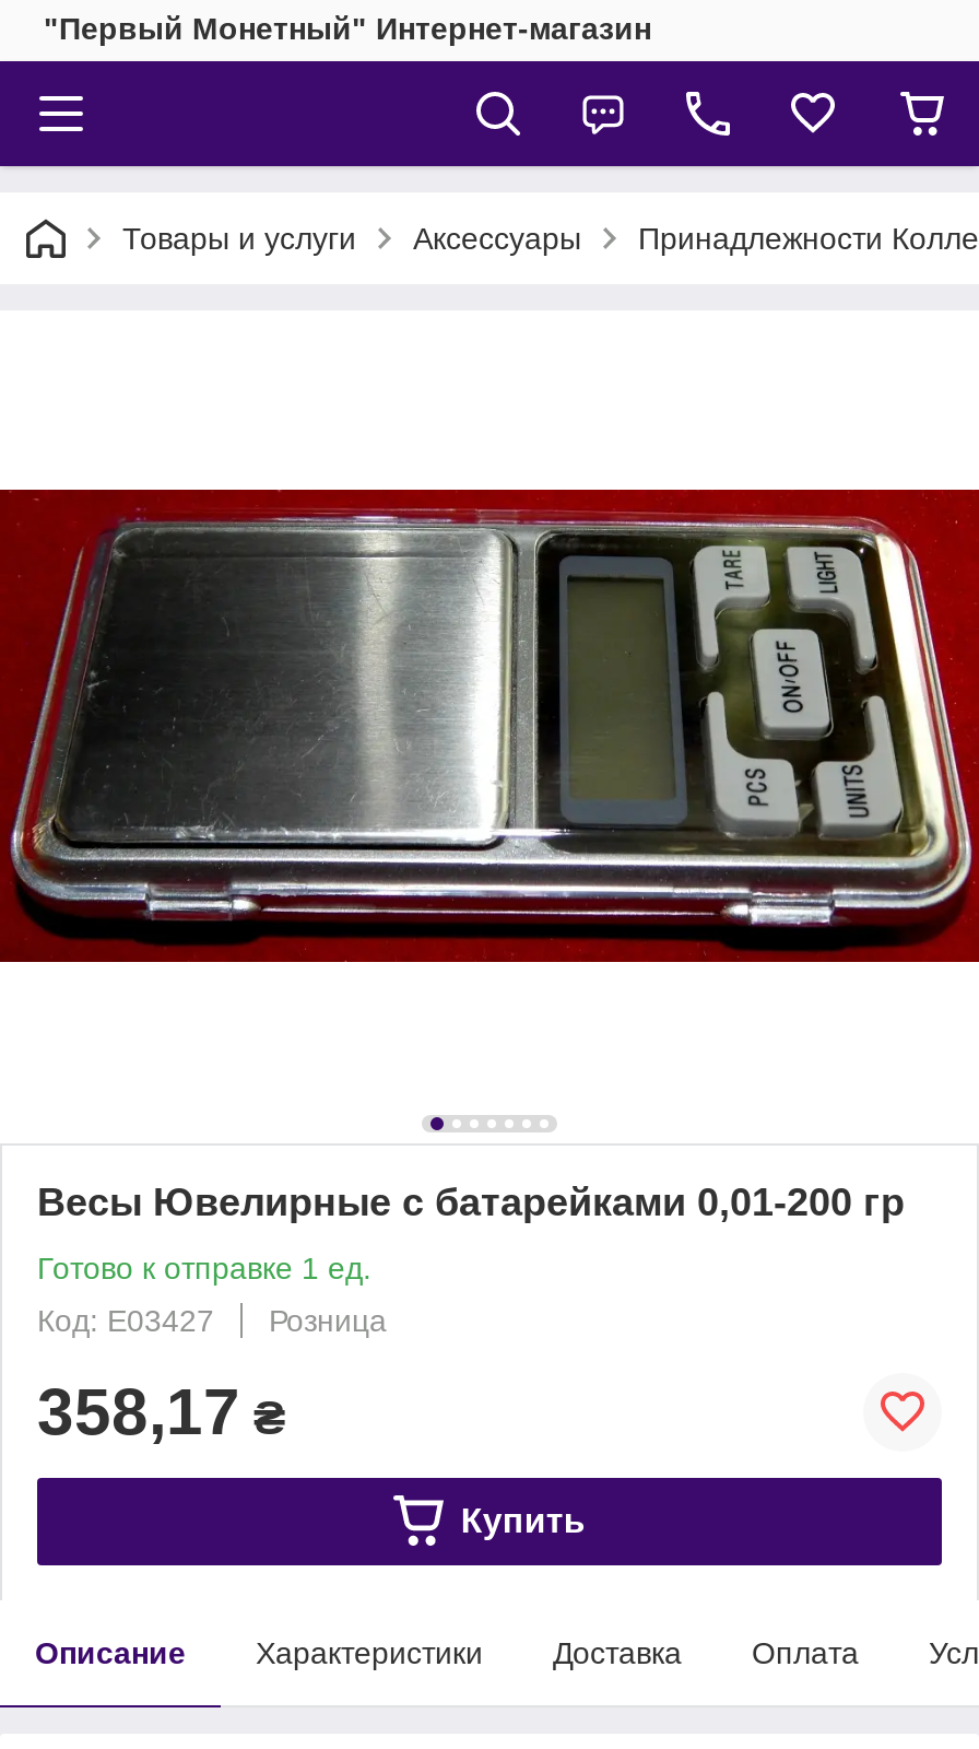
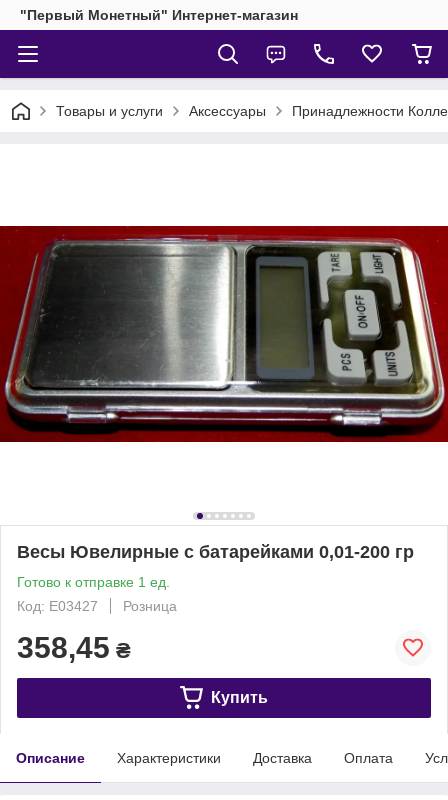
- 358,17 ₴
+ 358,45 ₴
